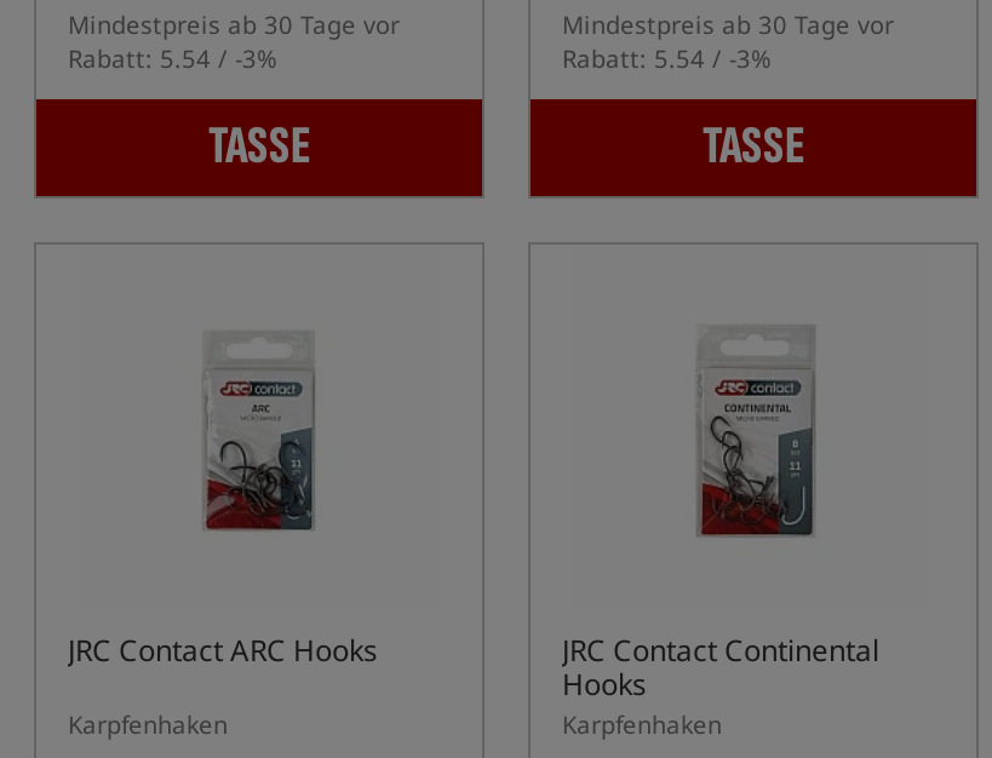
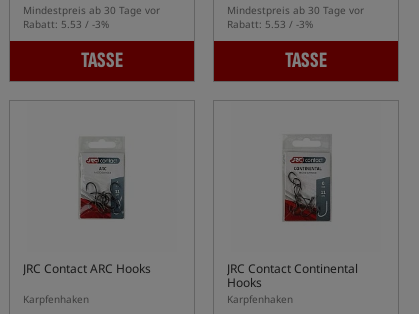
- Rabatt: 5.54 / -3%
+ Rabatt: 5.53 / -3%

- Rabatt: 5.54 / -3%
+ Rabatt: 5.53 / -3%
